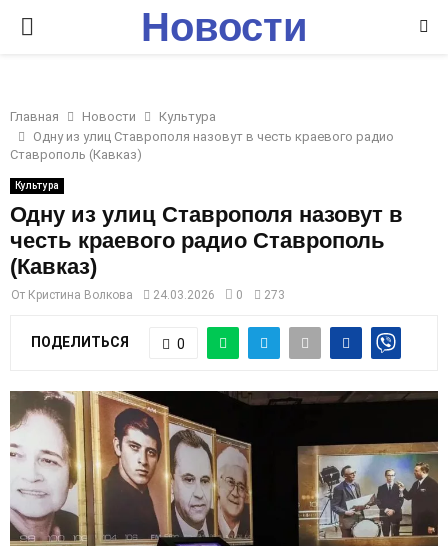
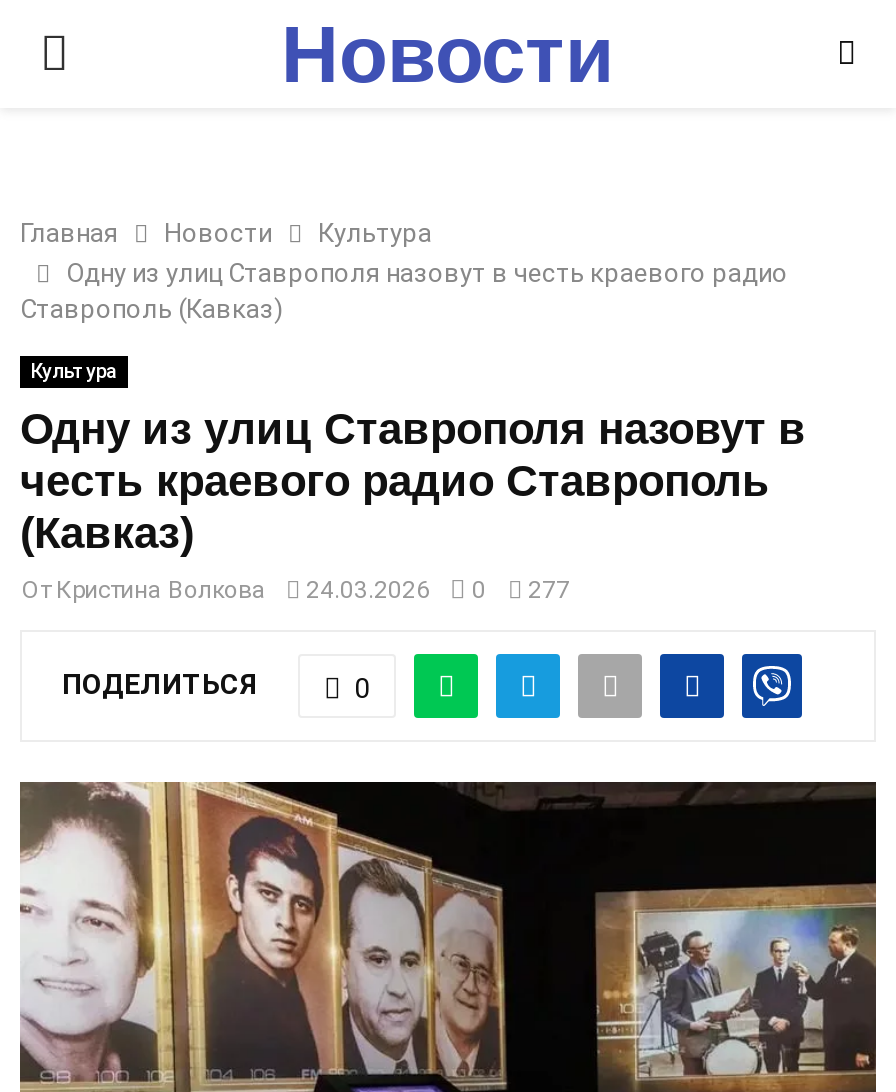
- 273
+ 277
